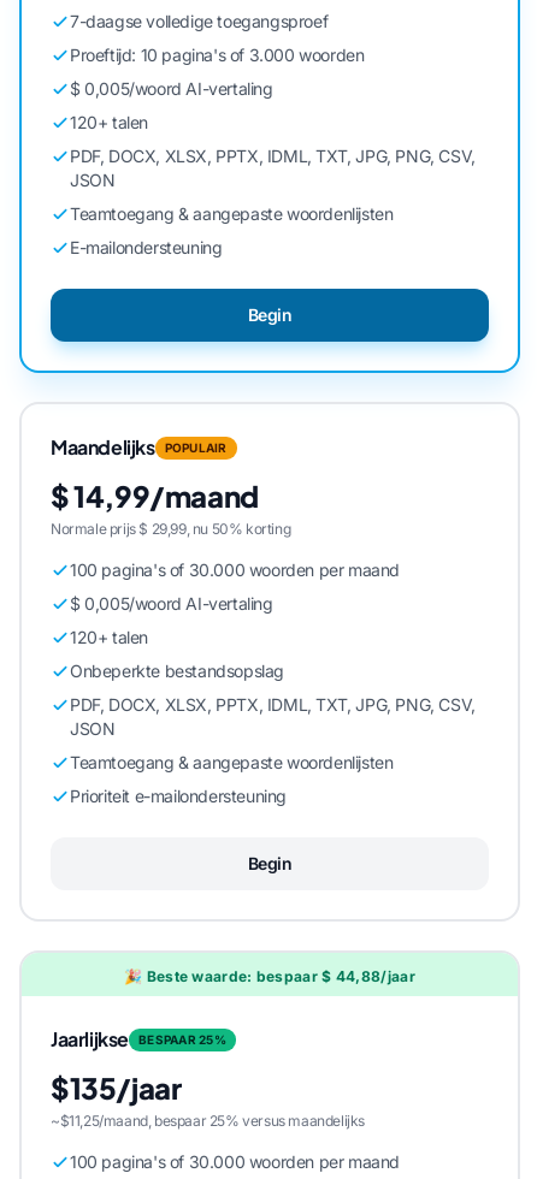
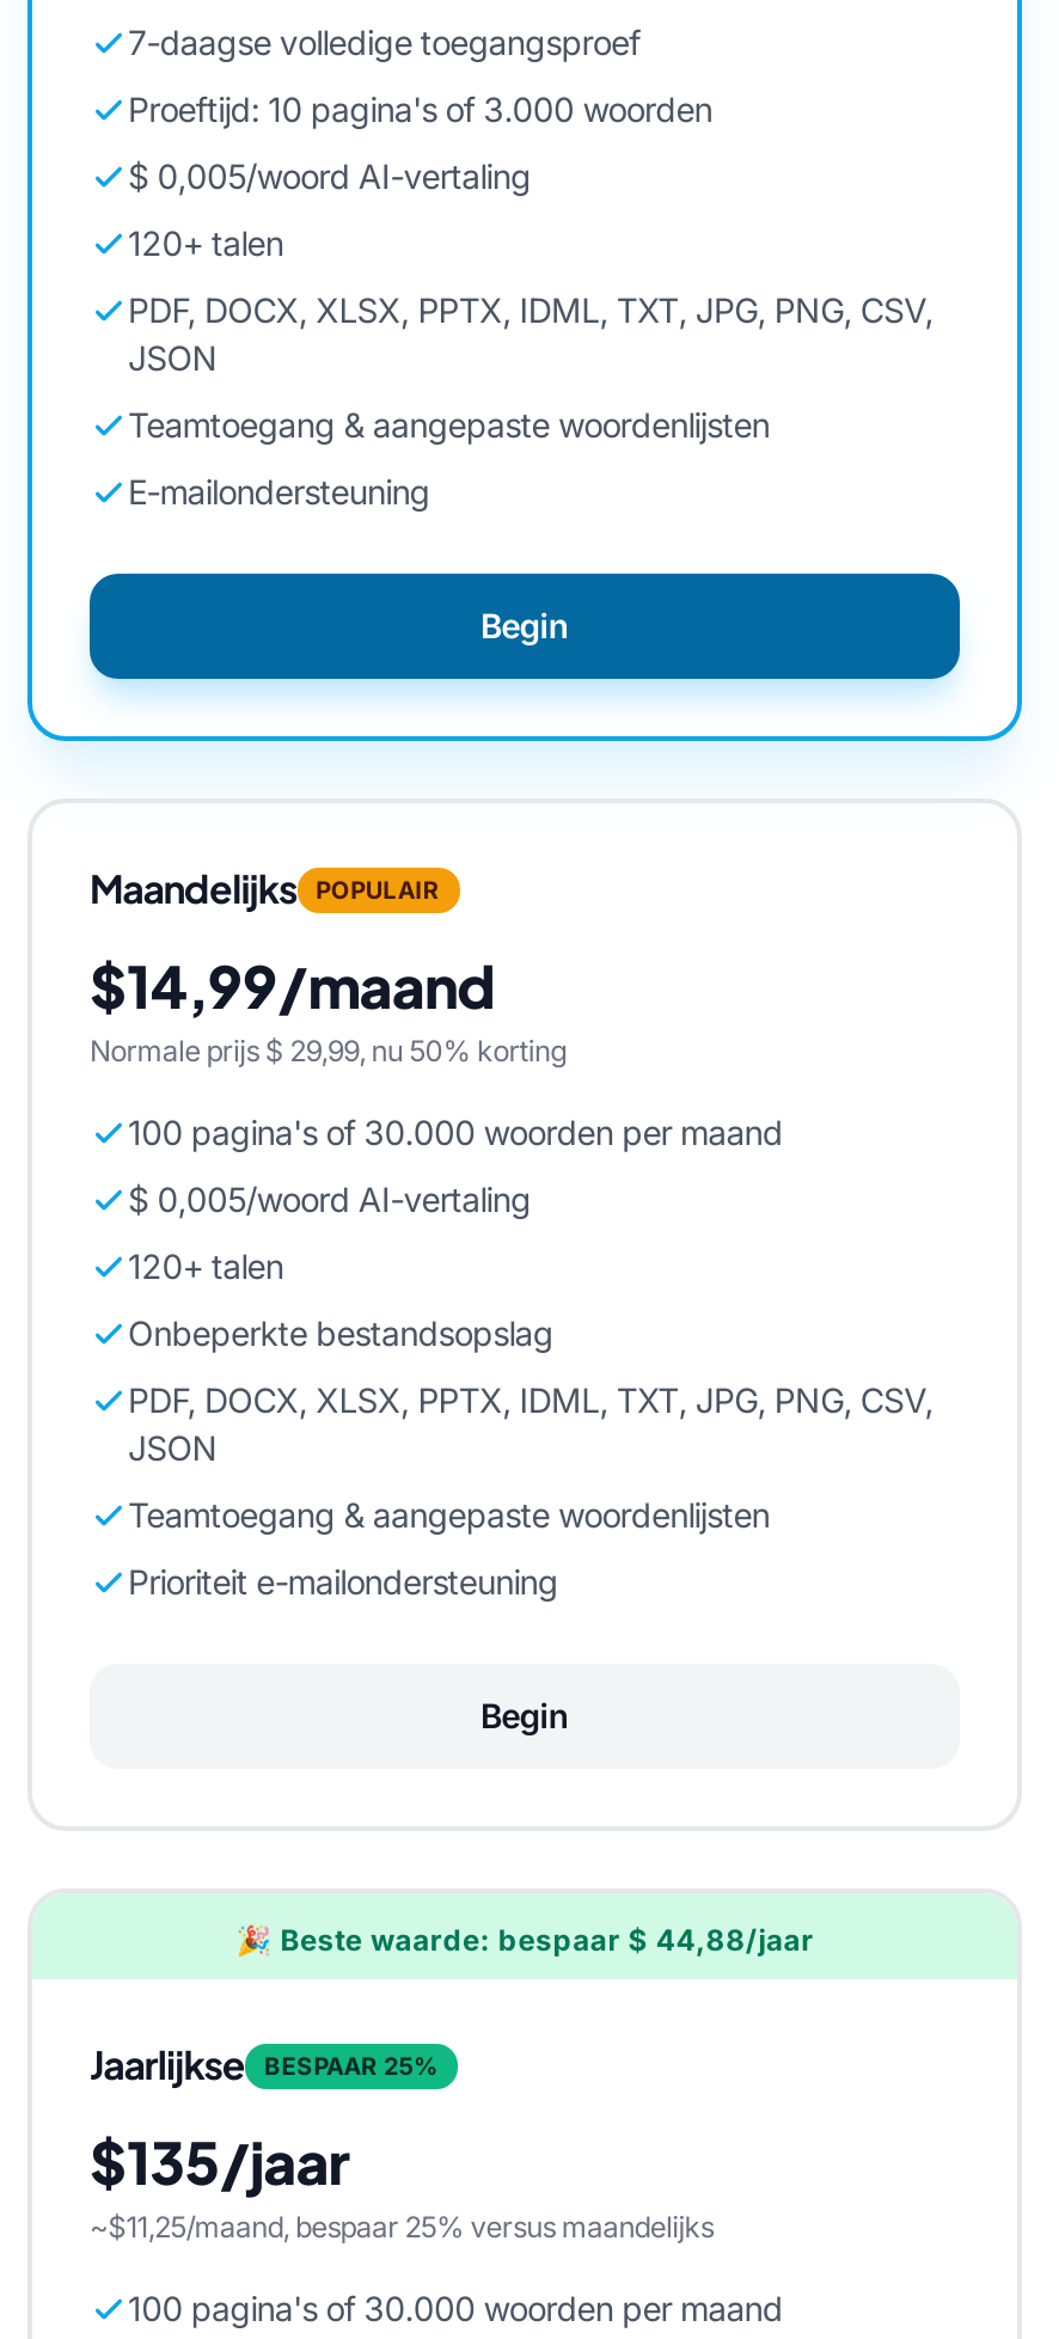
- $ 14,99/maand
+ $14,99/maand
